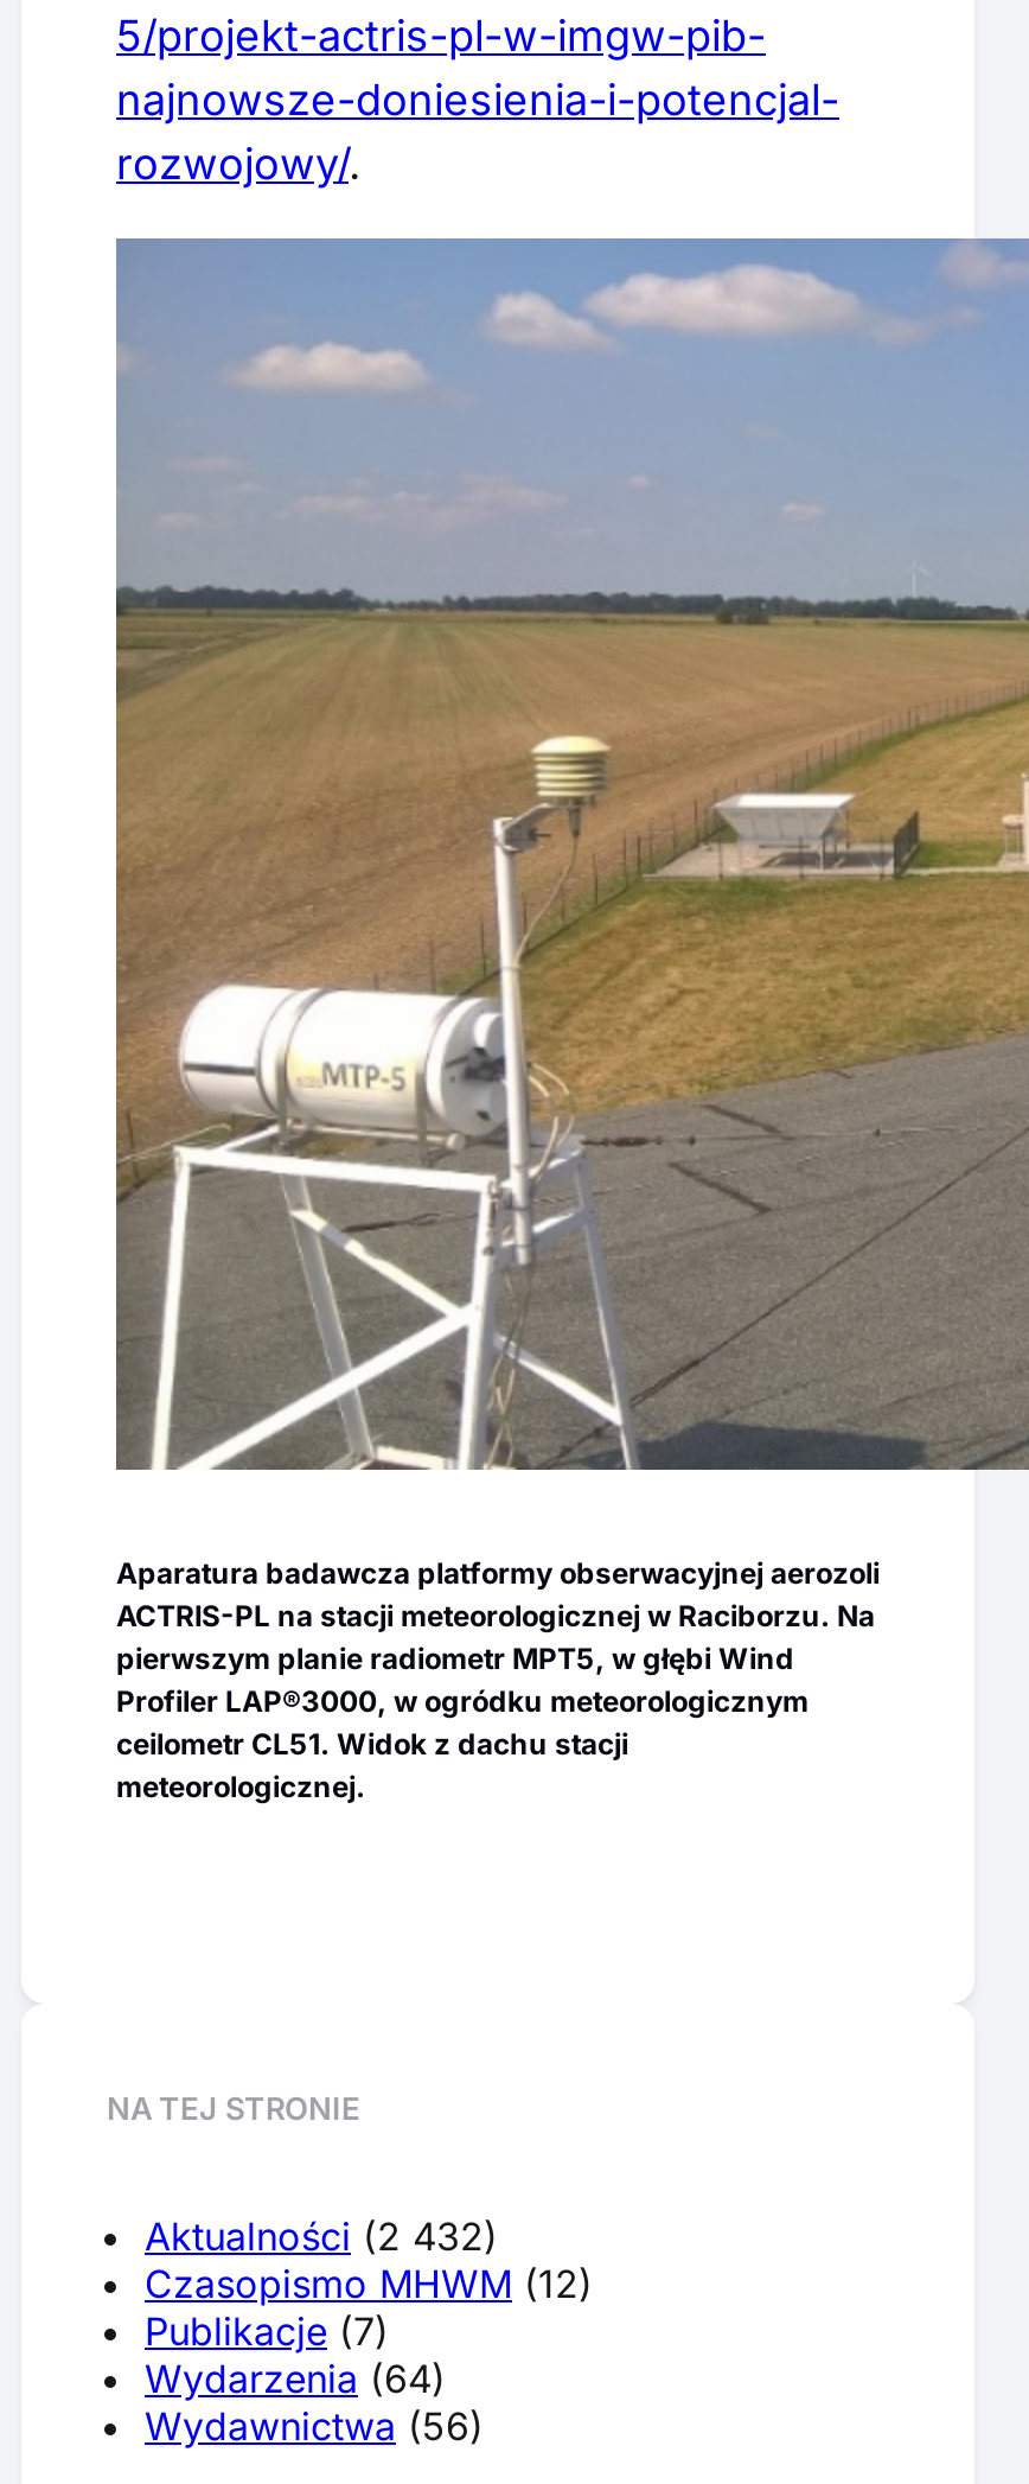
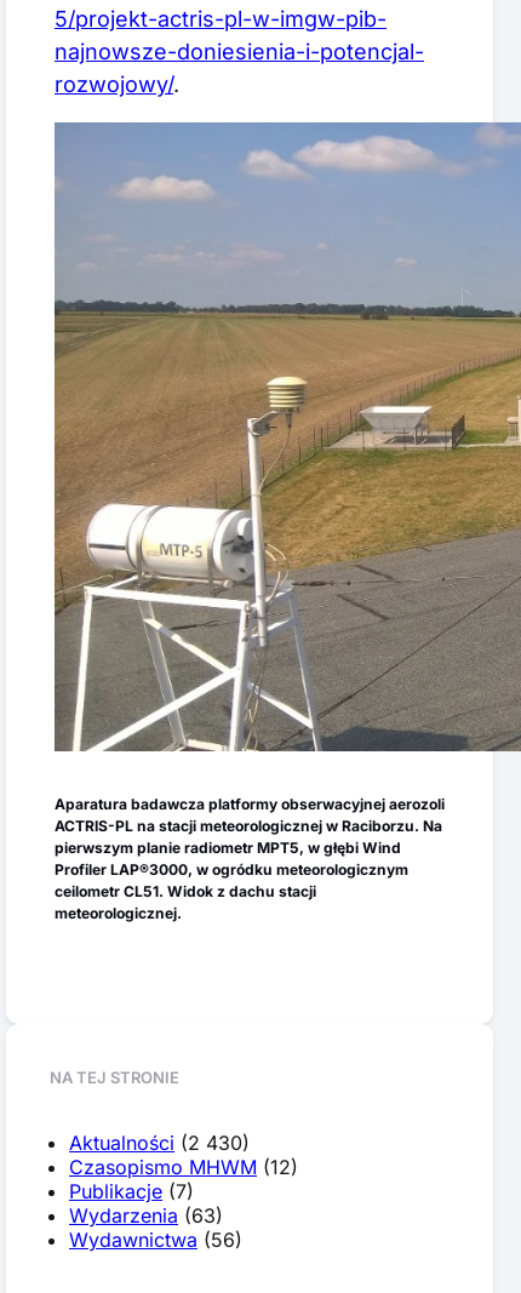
- Aktualności (2 432)
+ Aktualności (2 430)

- Wydarzenia (64)
+ Wydarzenia (63)
